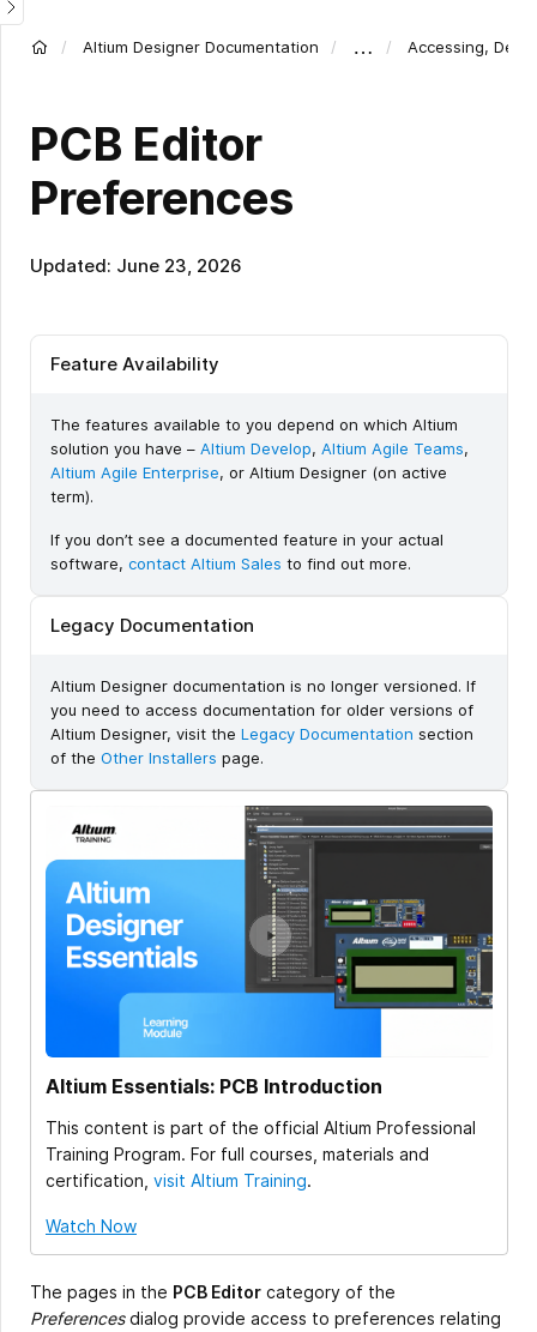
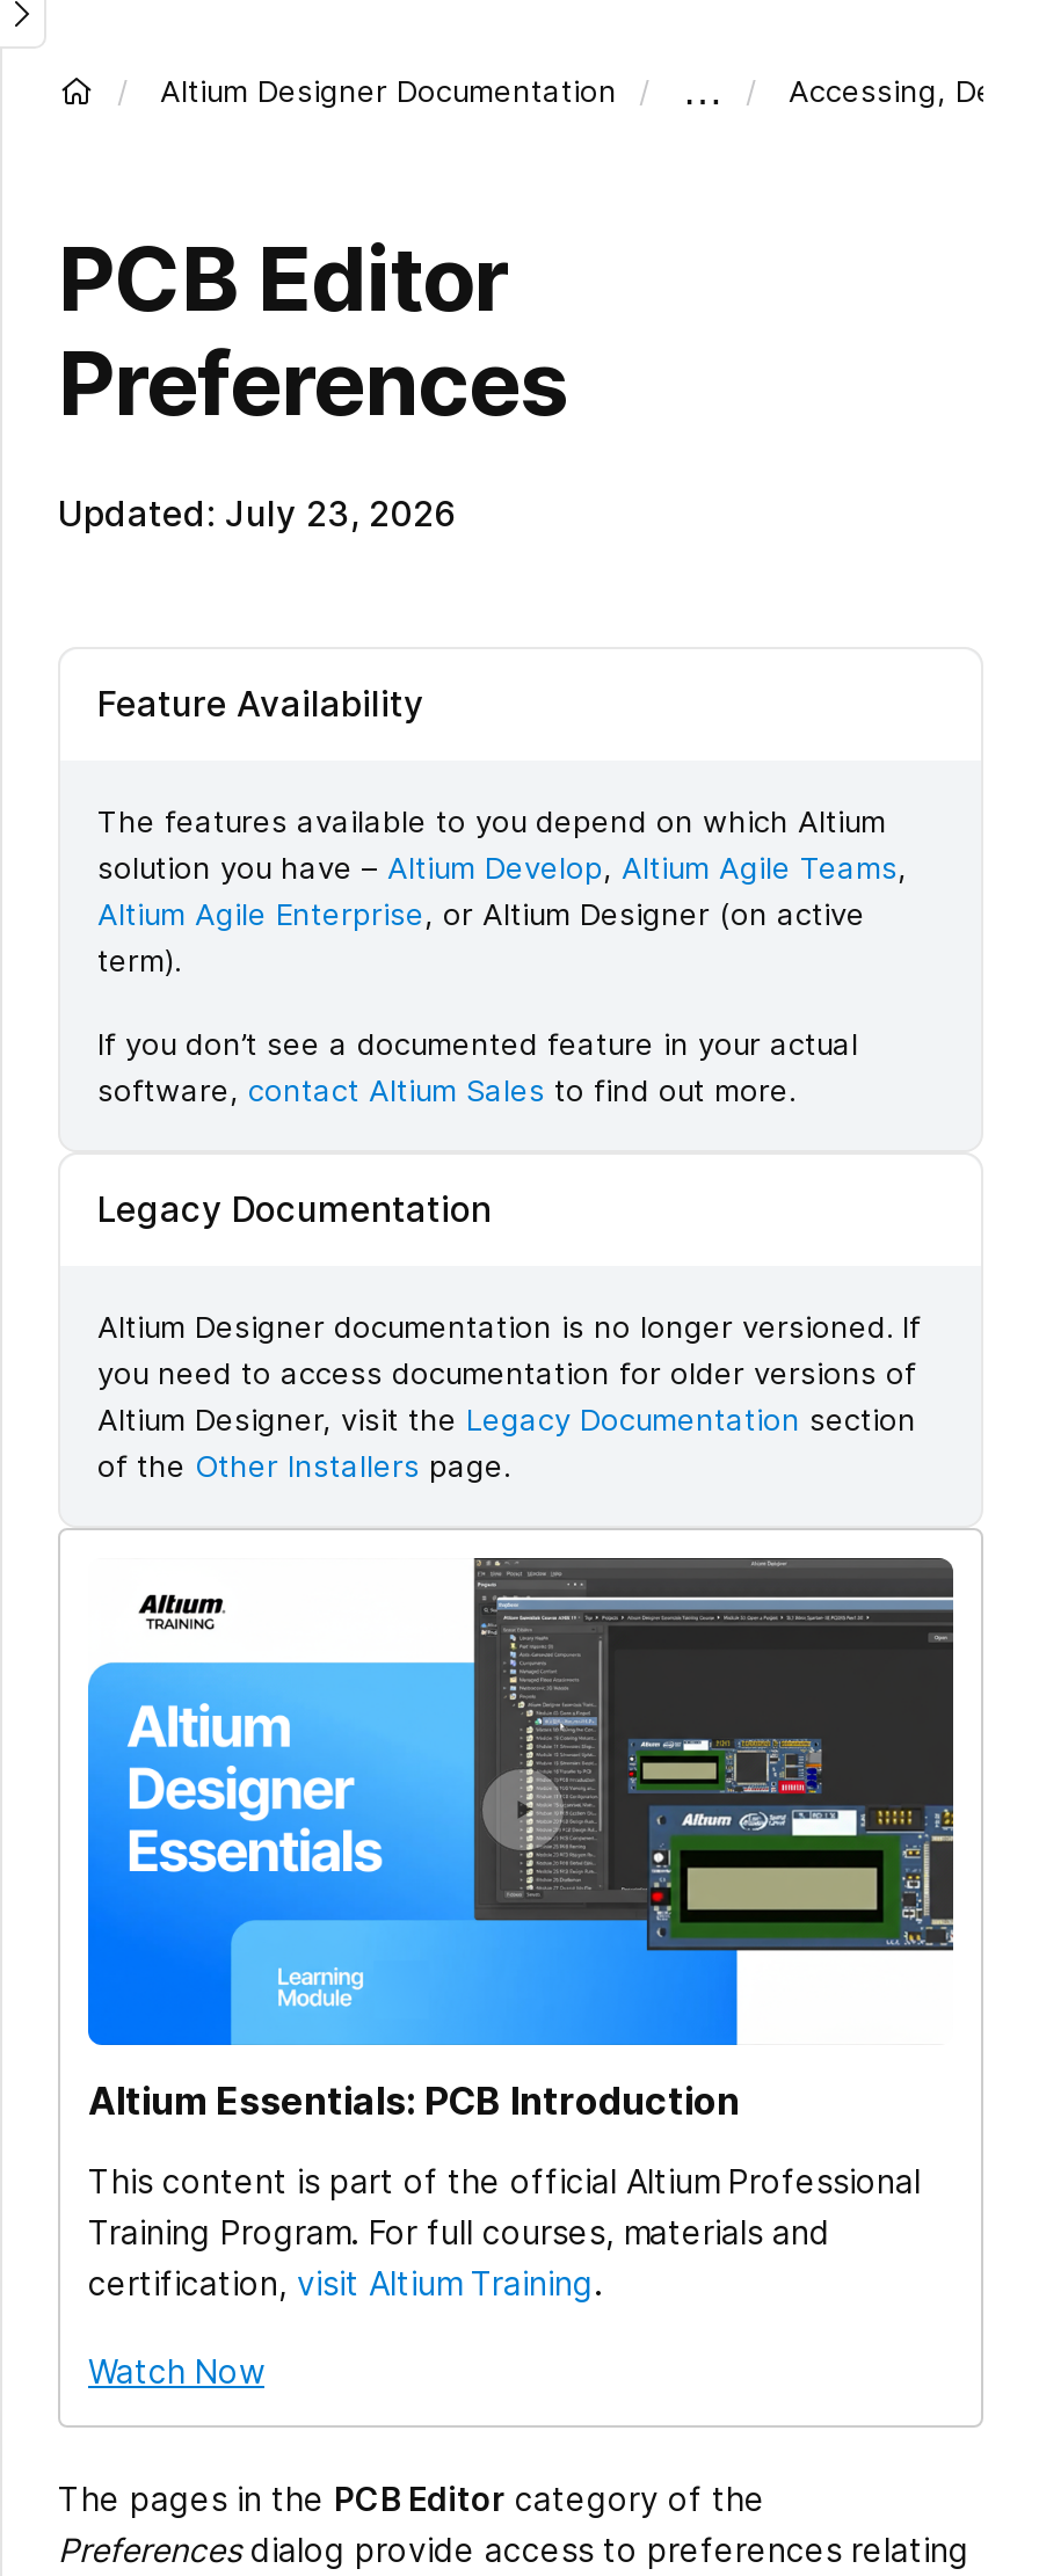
- Updated: June 23, 2026
+ Updated: July 23, 2026
